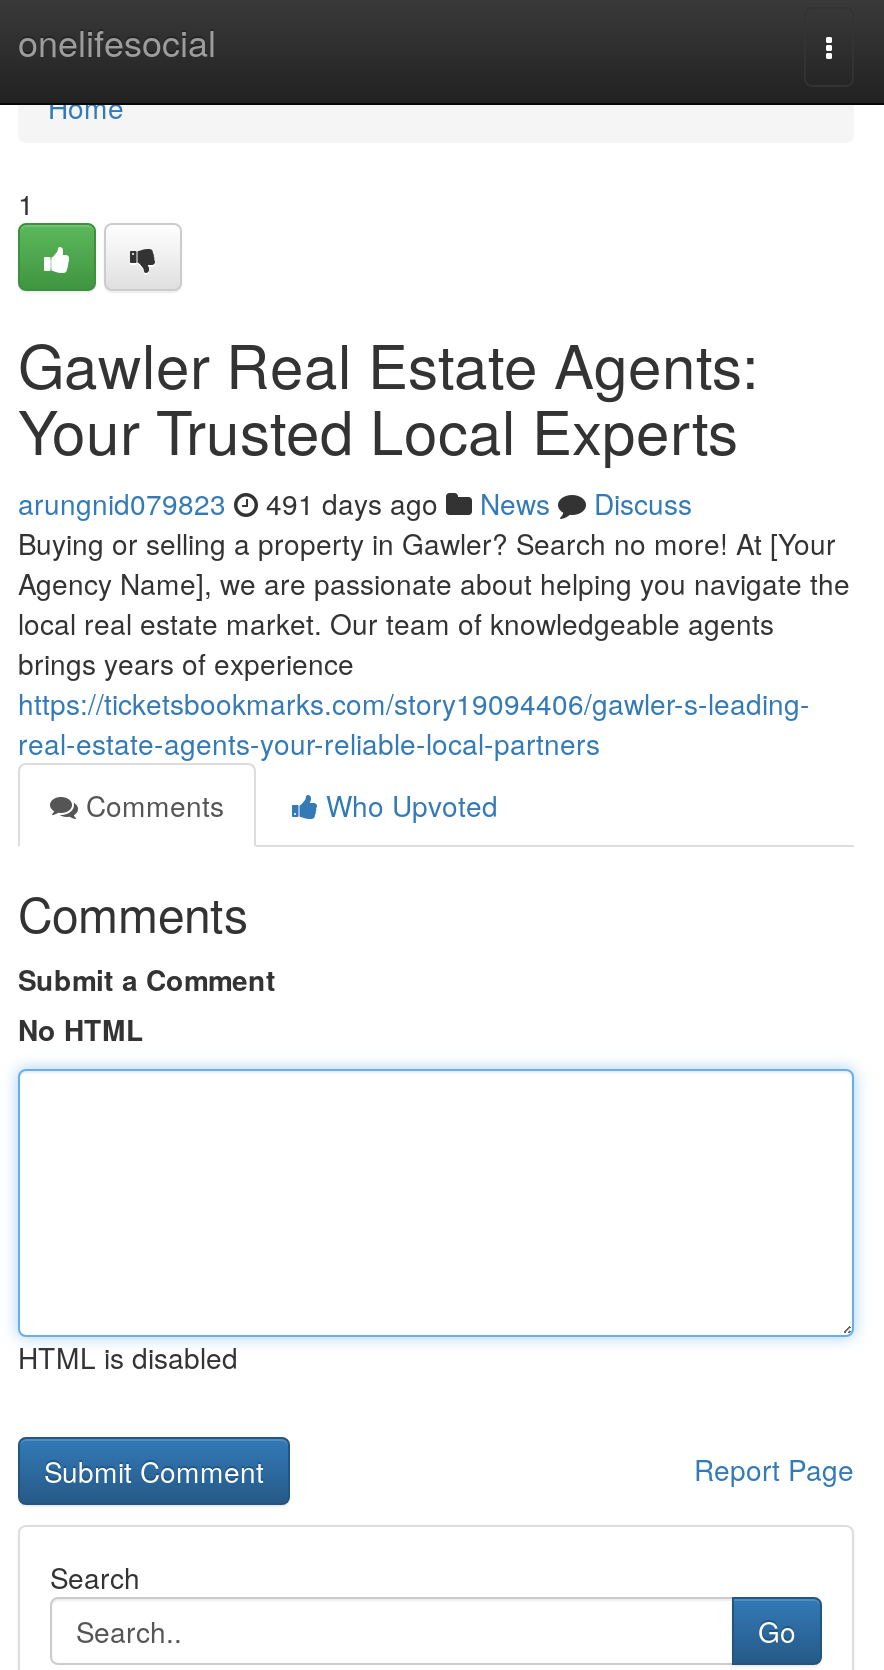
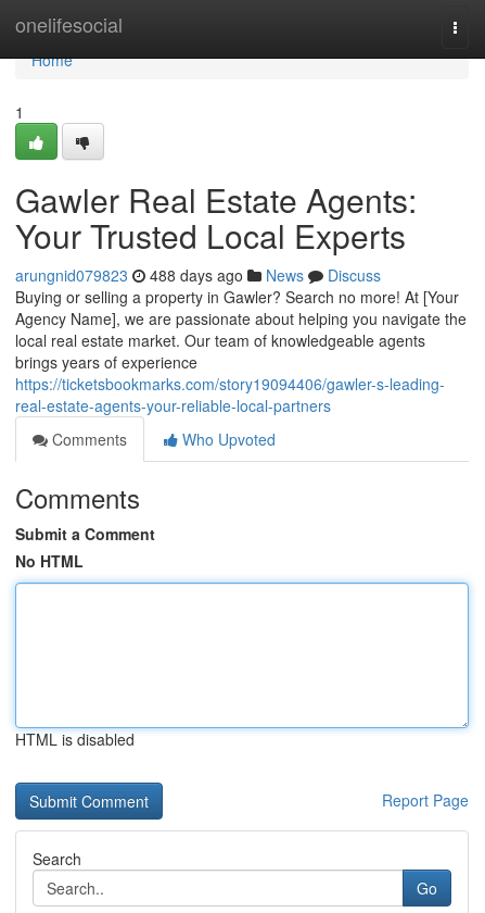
- arungnid079823 491 days ago News Discuss
+ arungnid079823 488 days ago News Discuss
